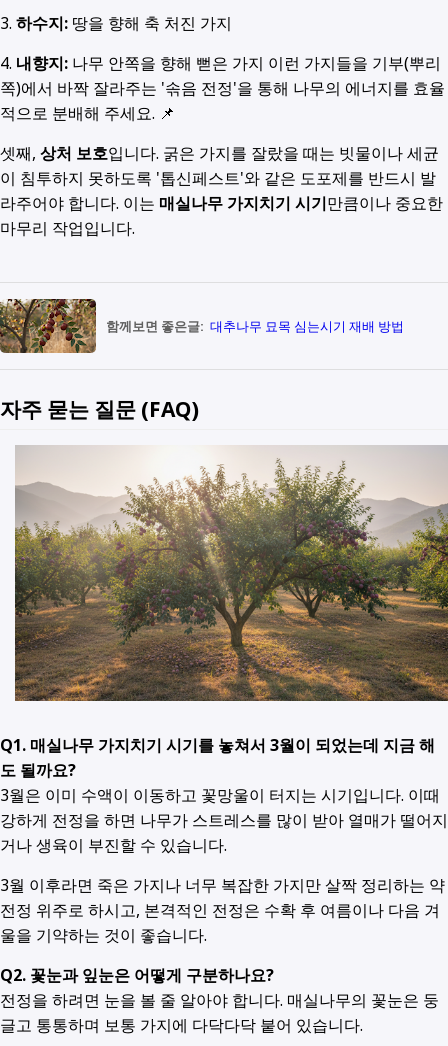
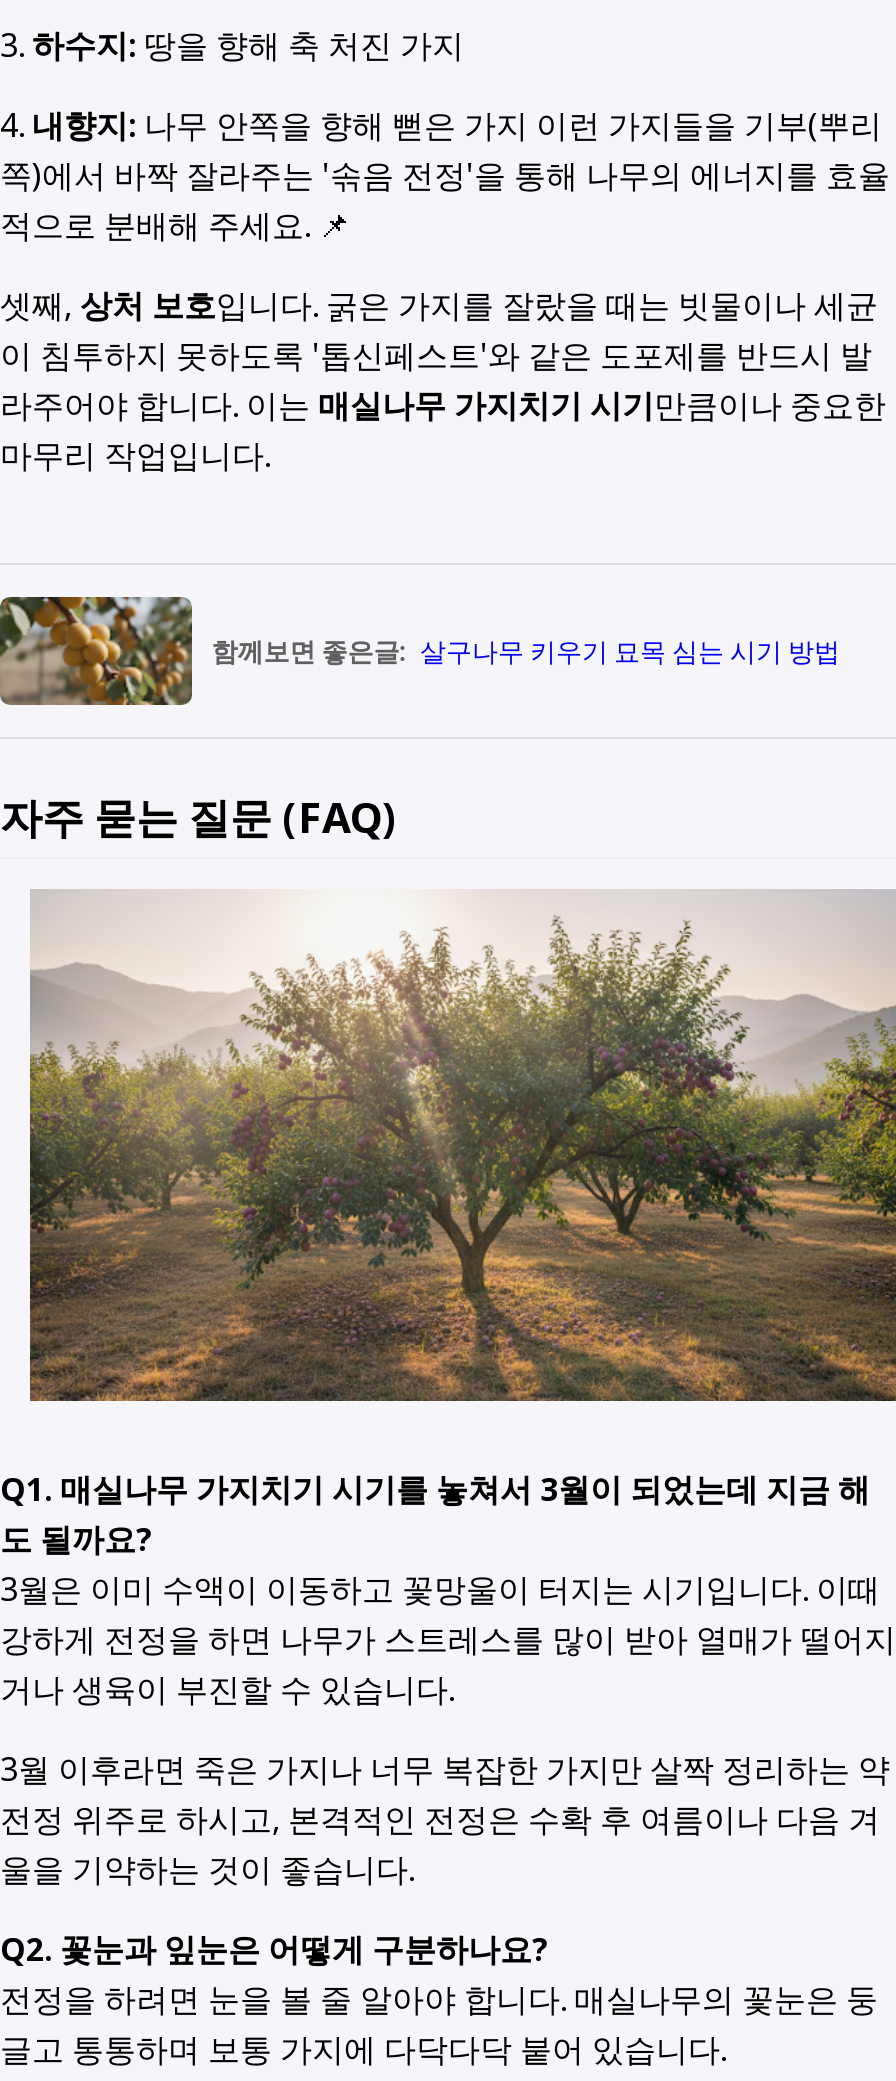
- [image]
- 함께보면 좋은글: 대추나무 묘목 심는시기 재배 방법
+ [image]
+ 함께보면 좋은글: 살구나무 키우기 묘목 심는 시기 방법
